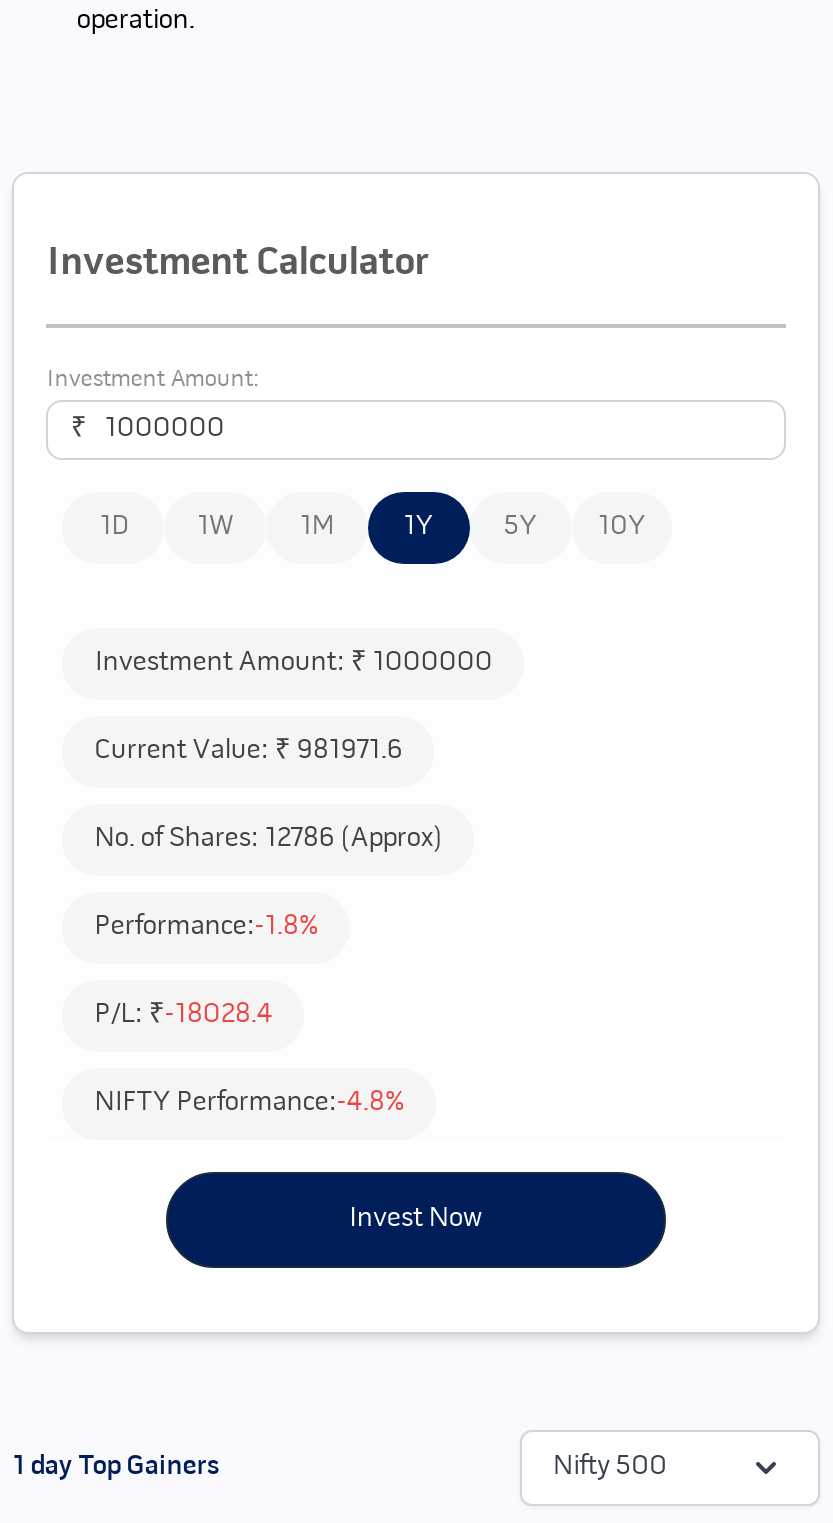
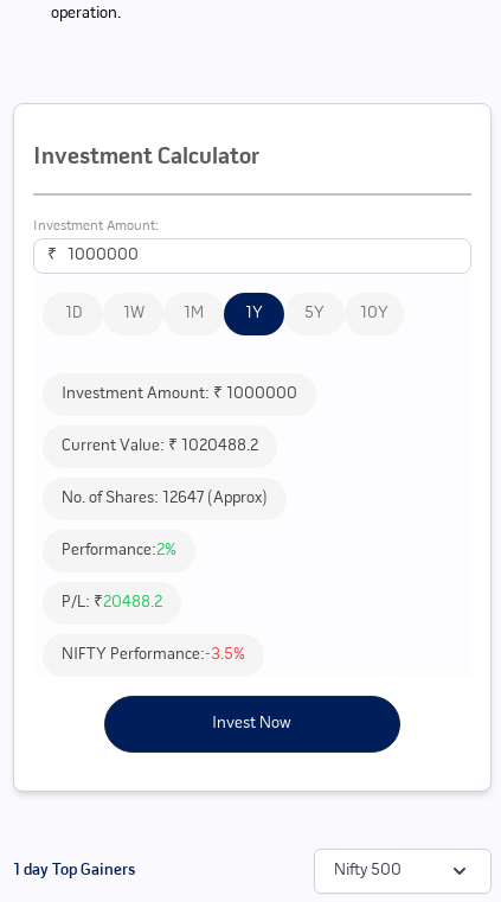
- Current Value: ₹981971.6
+ Current Value: ₹1020488.2

- No. of Shares: 12786 (Approx)
+ No. of Shares: 12647 (Approx)

- Performance:-1.8%
+ Performance:2%

- P/L: ₹-18028.4
+ P/L: ₹20488.2

- NIFTY Performance:-4.8%
+ NIFTY Performance:-3.5%
